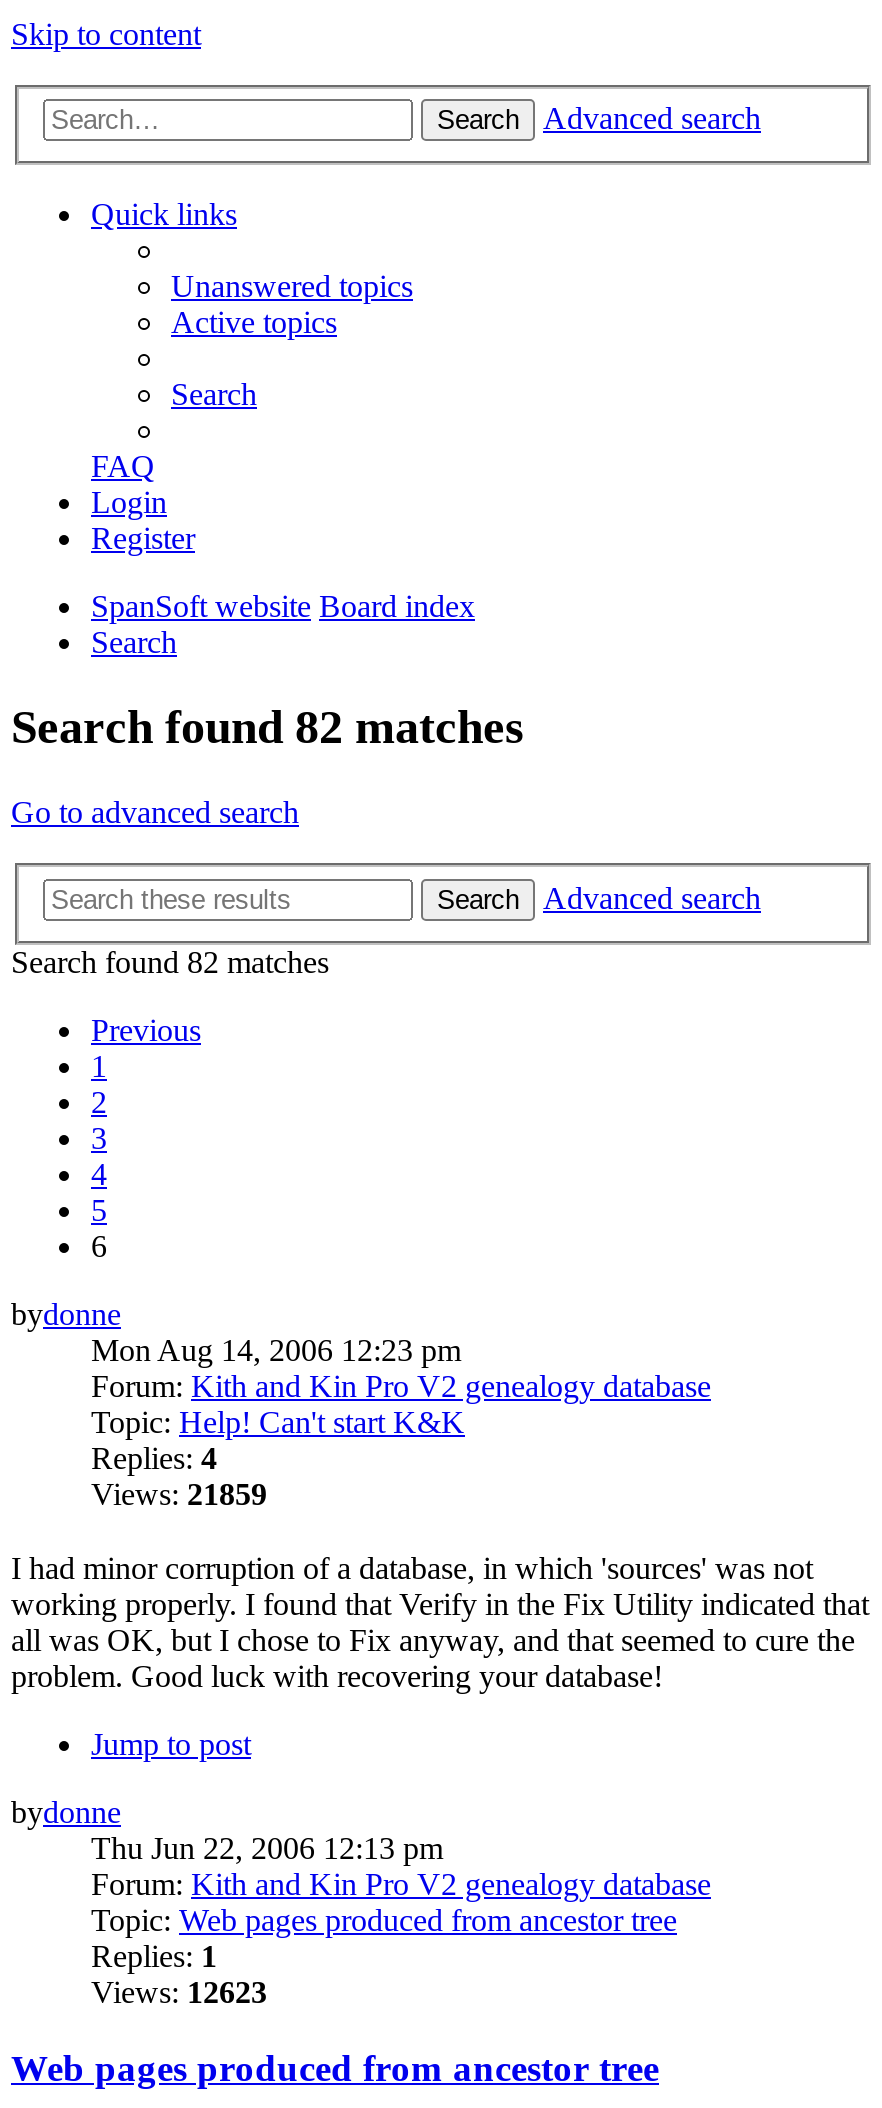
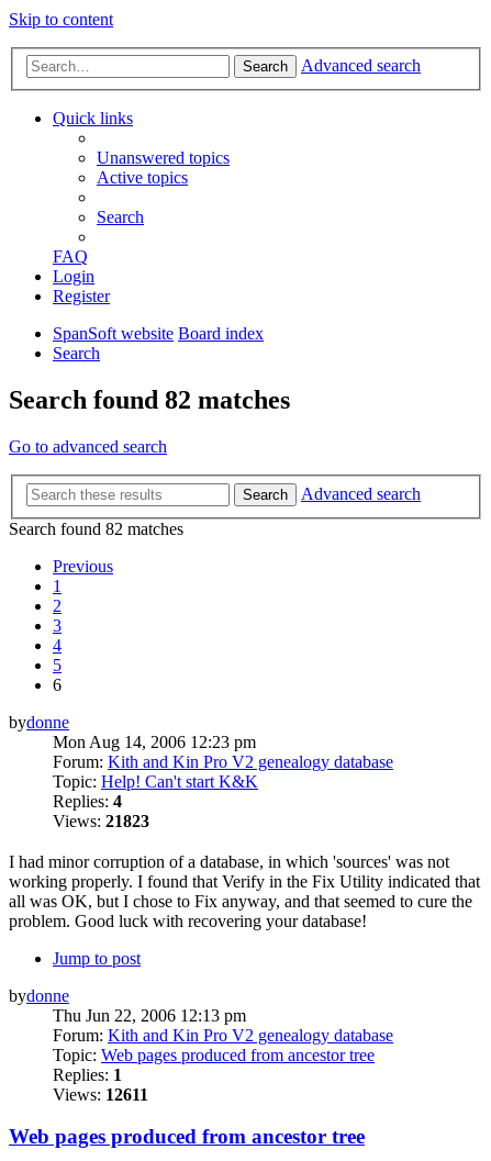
- Views: 21859
+ Views: 21823

- Views: 12623
+ Views: 12611
